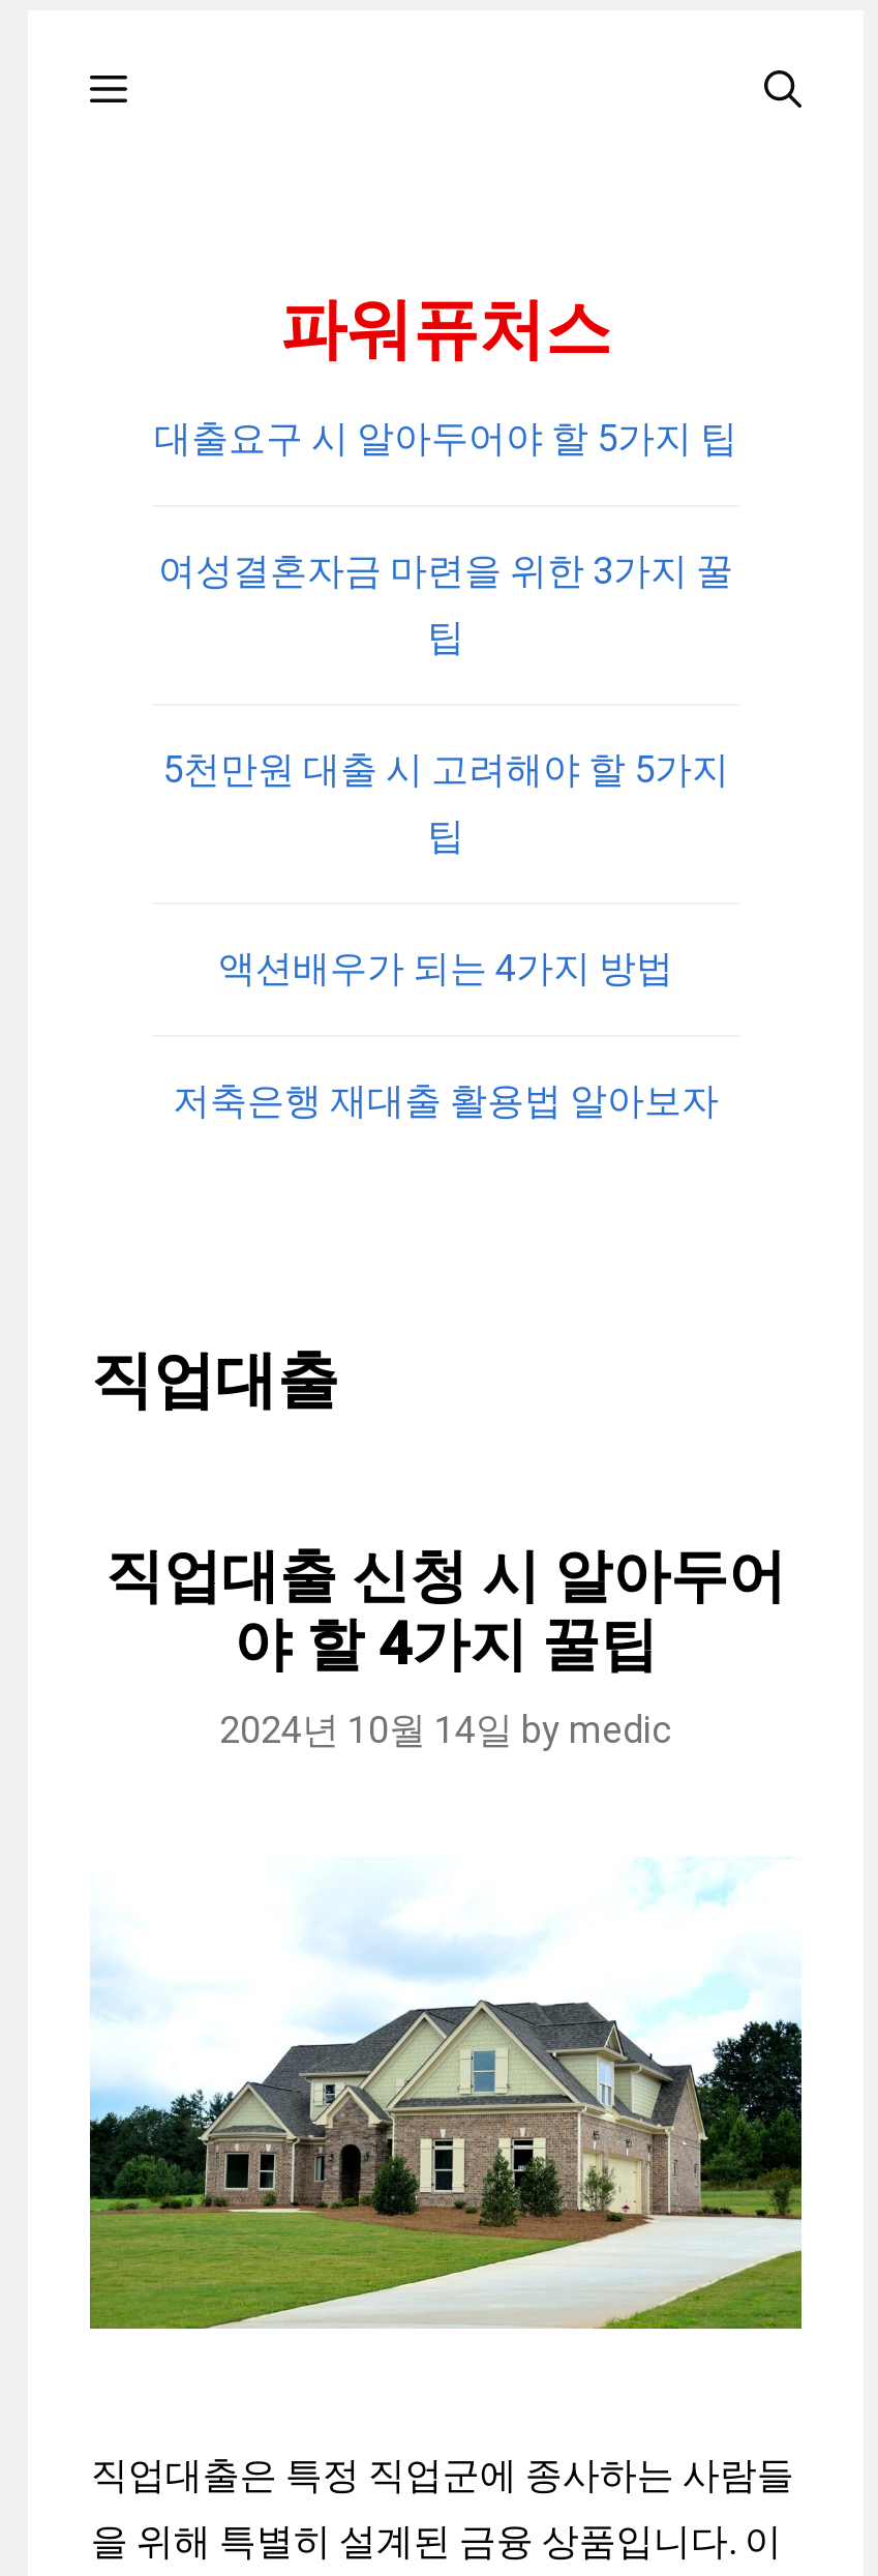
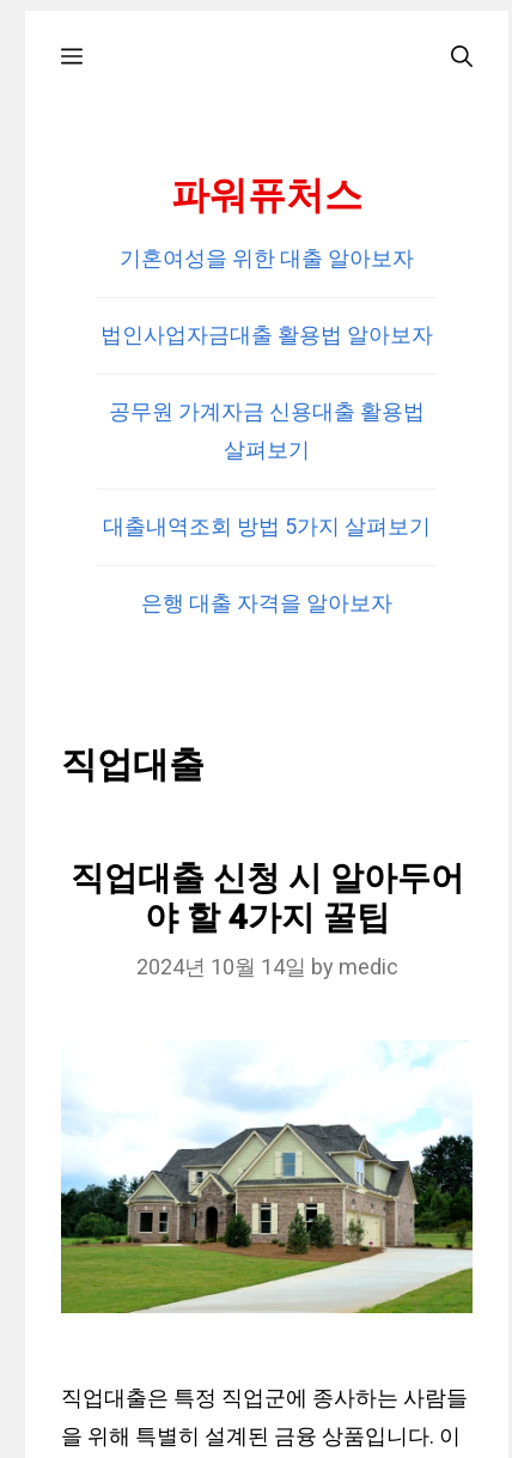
- 대출요구 시 알아두어야 할 5가지 팁
- 여성결혼자금 마련을 위한 3가지 꿀
- 팁
- 5천만원 대출 시 고려해야 할 5가지
- 팁
- 액션배우가 되는 4가지 방법
- 저축은행 재대출 활용법 알아보자
+ 기혼여성을 위한 대출 알아보자
+ 법인사업자금대출 활용법 알아보자
+ 공무원 가계자금 신용대출 활용법
+ 살펴보기
+ 대출내역조회 방법 5가지 살펴보기
+ 은행 대출 자격을 알아보자
